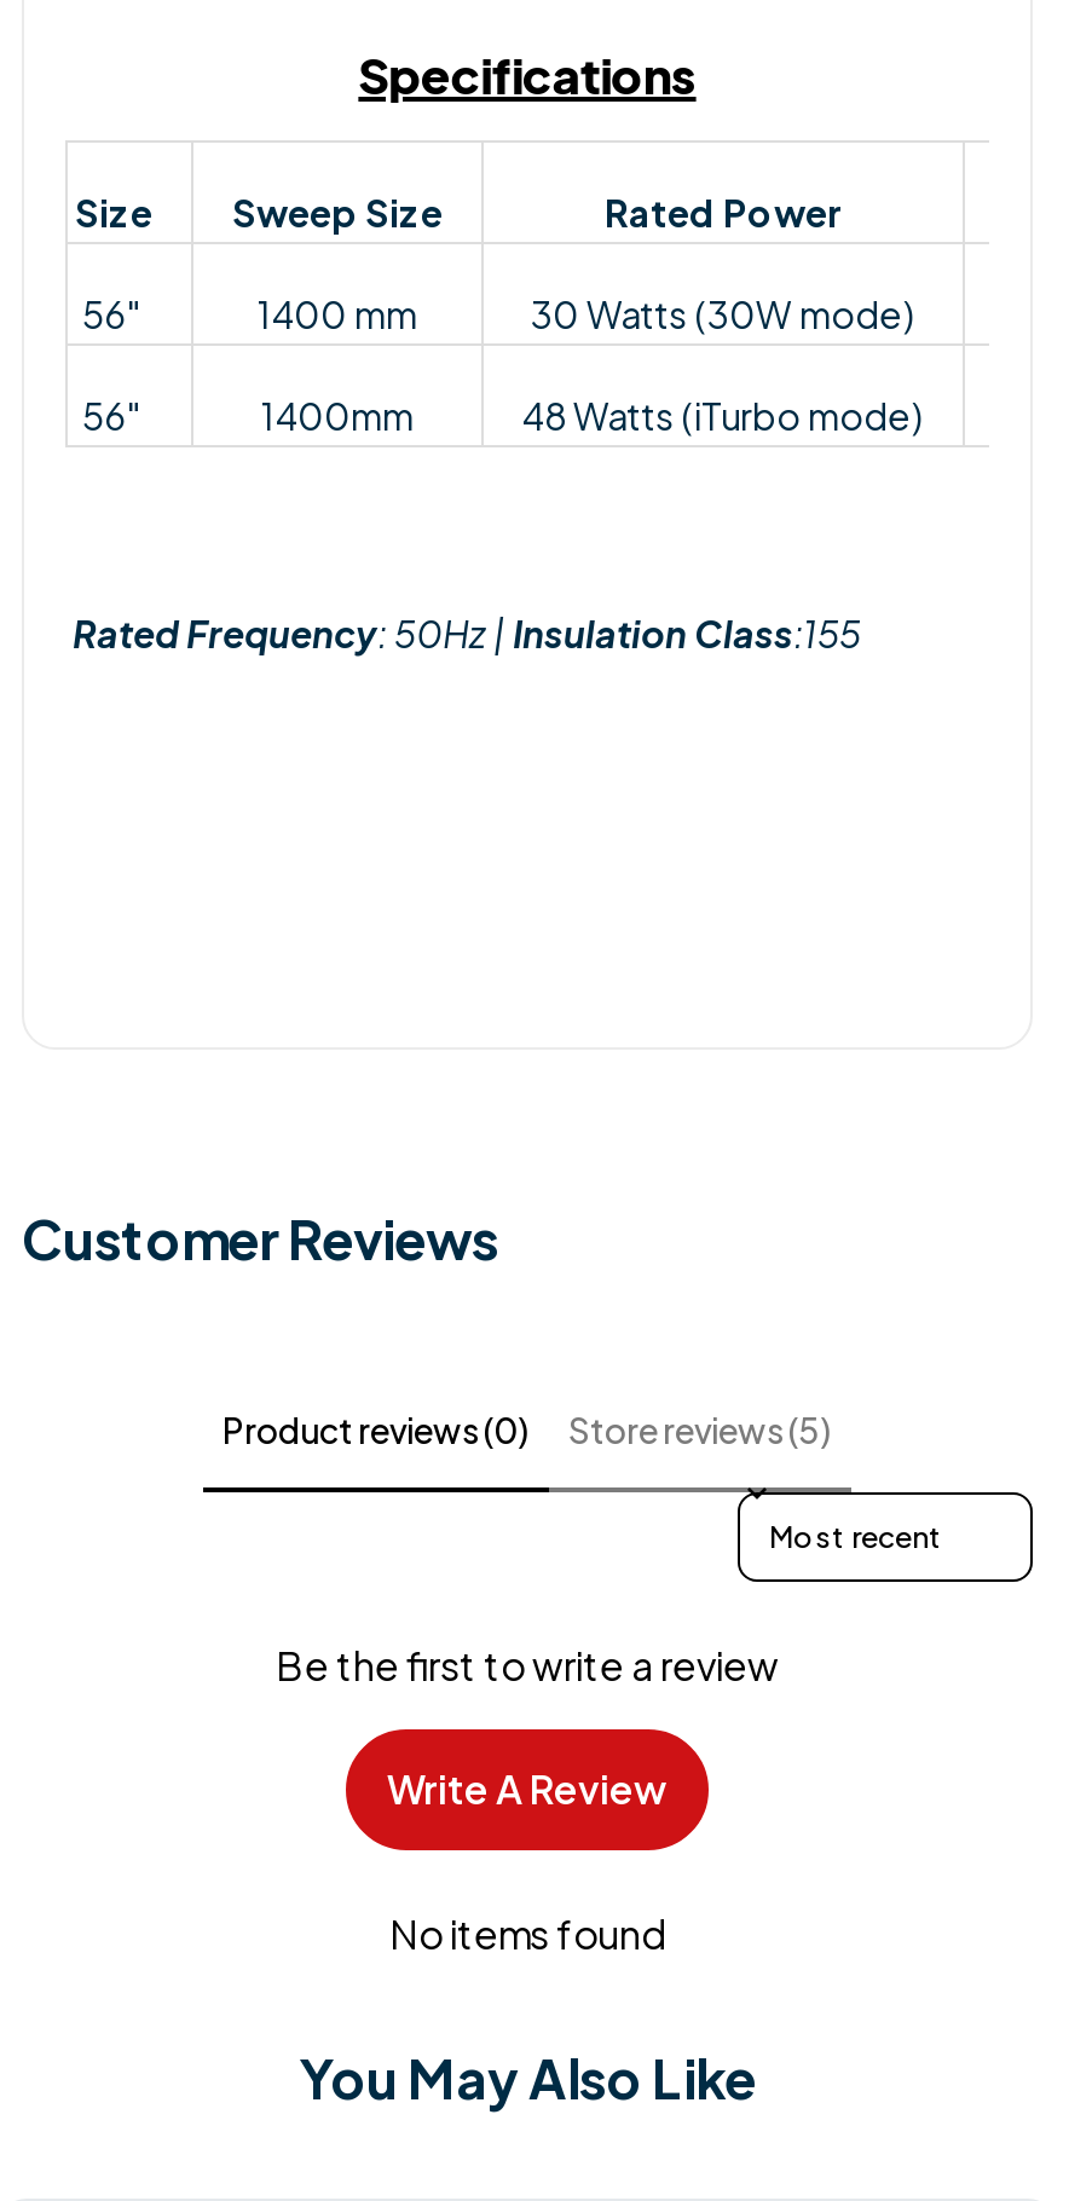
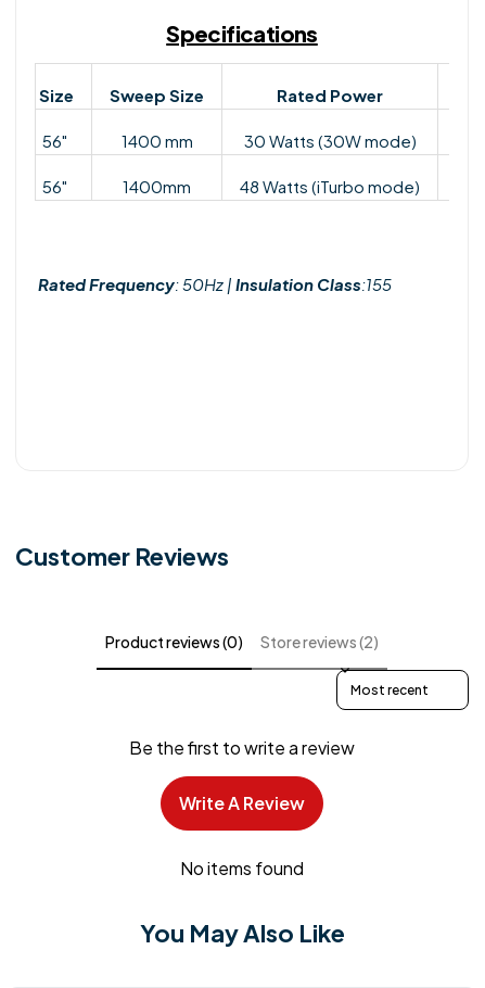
- Store reviews (5)
+ Store reviews (2)
